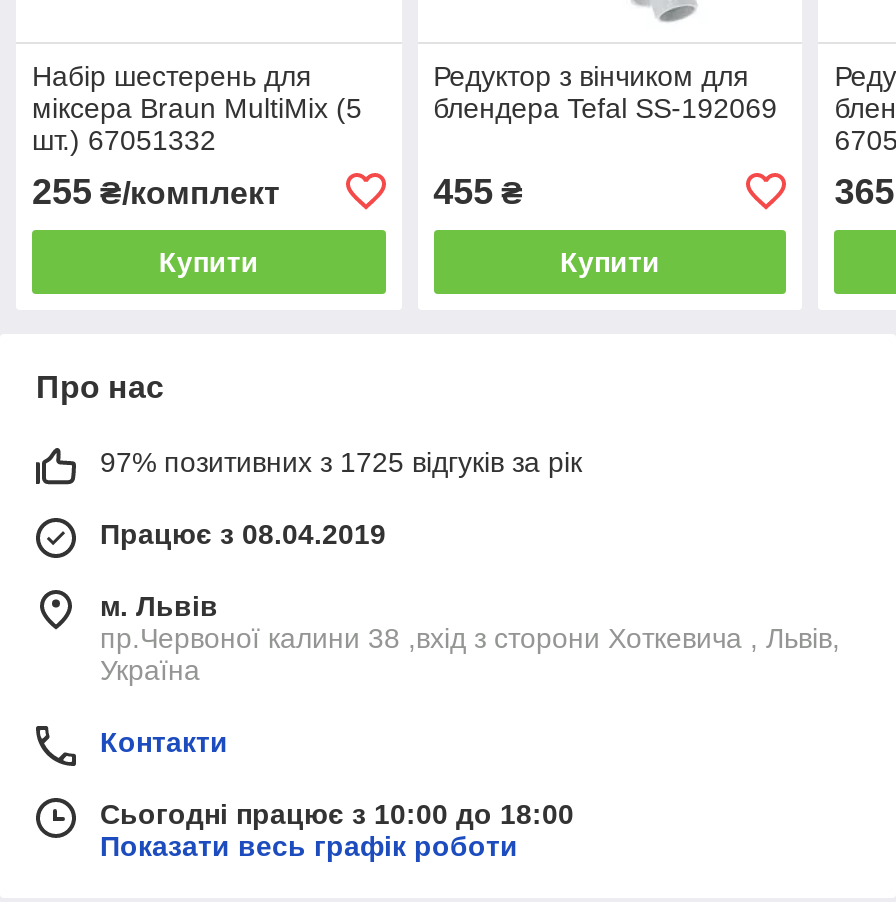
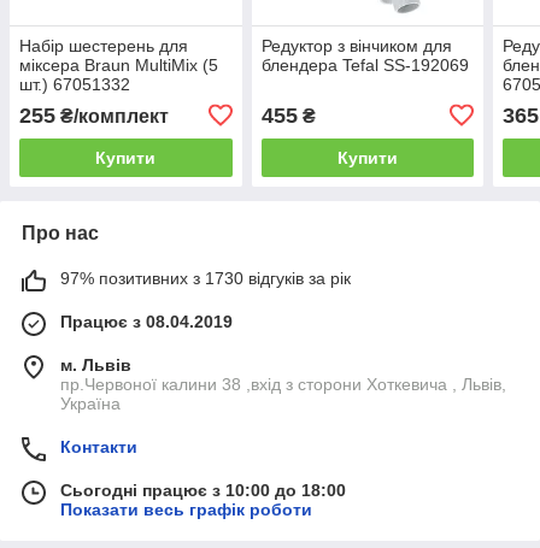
- 97% позитивних з 1725 відгуків за рік
+ 97% позитивних з 1730 відгуків за рік
